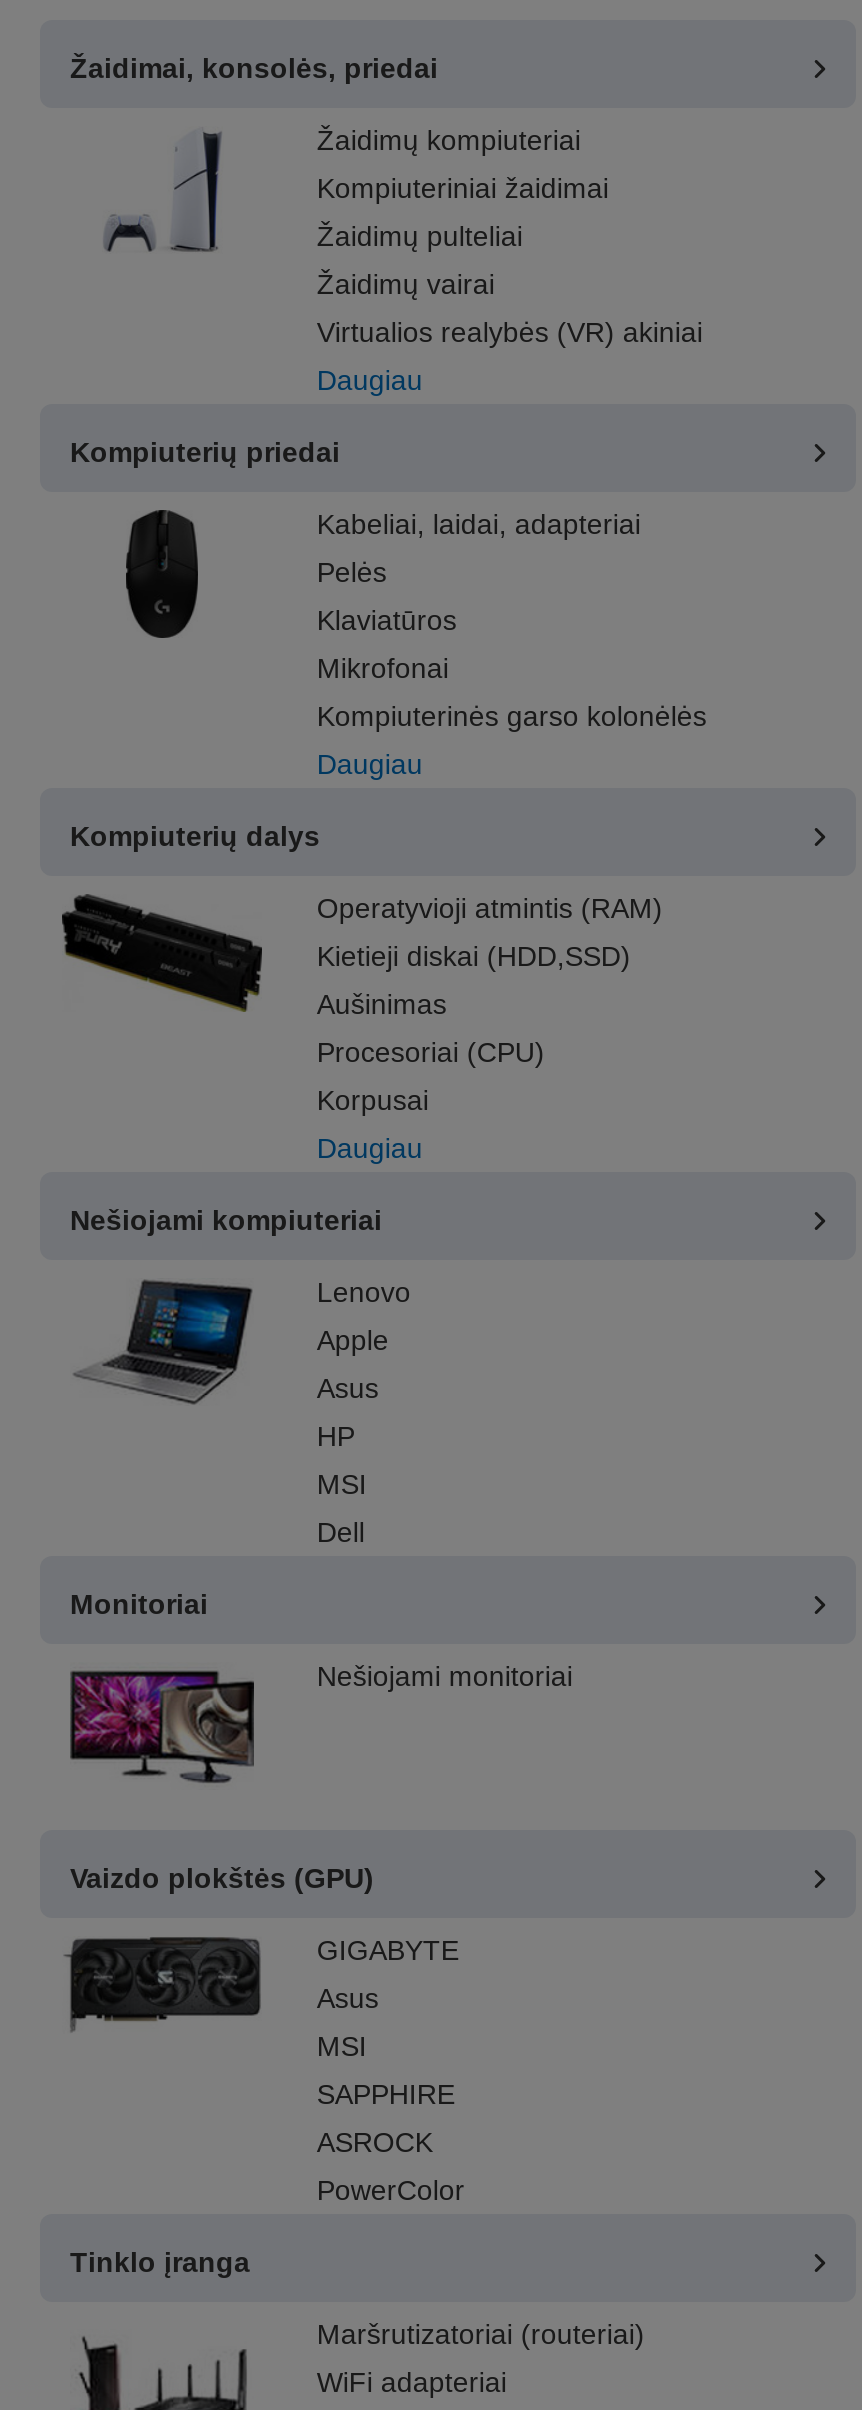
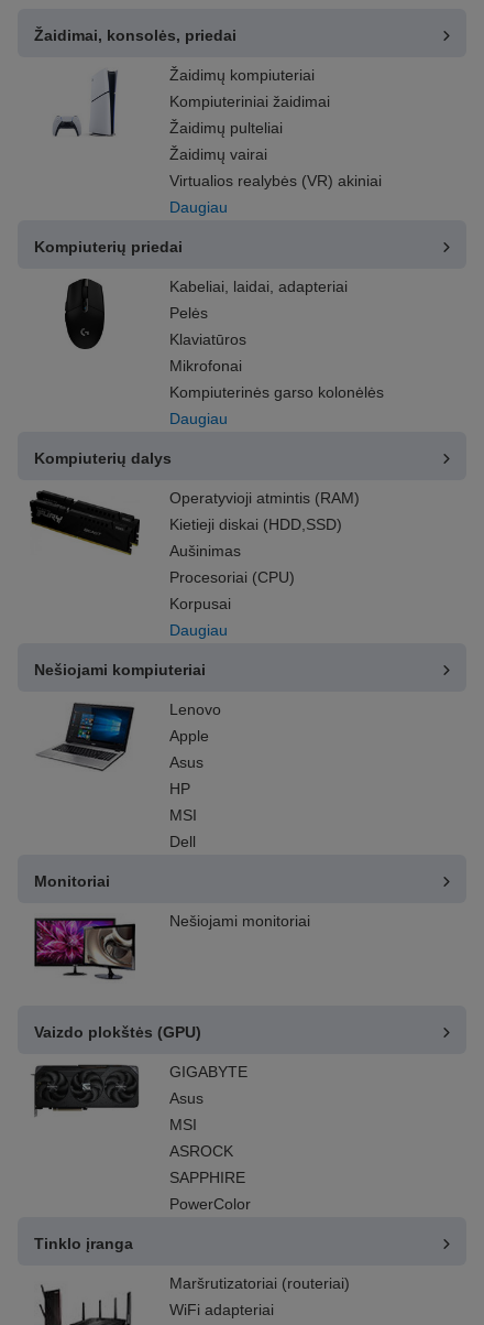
moved down: SAPPHIRE

moved up: ASROCK
